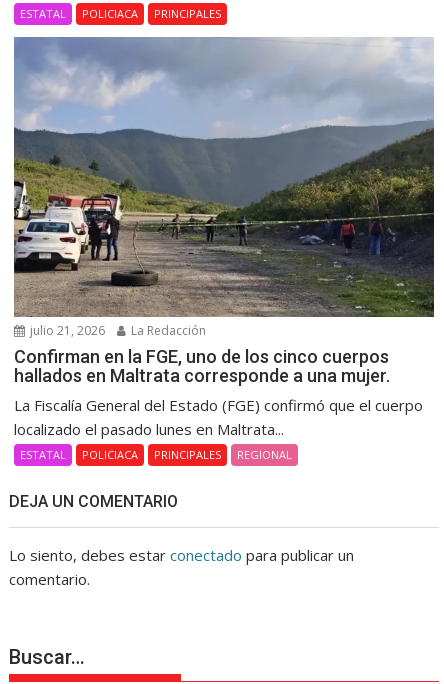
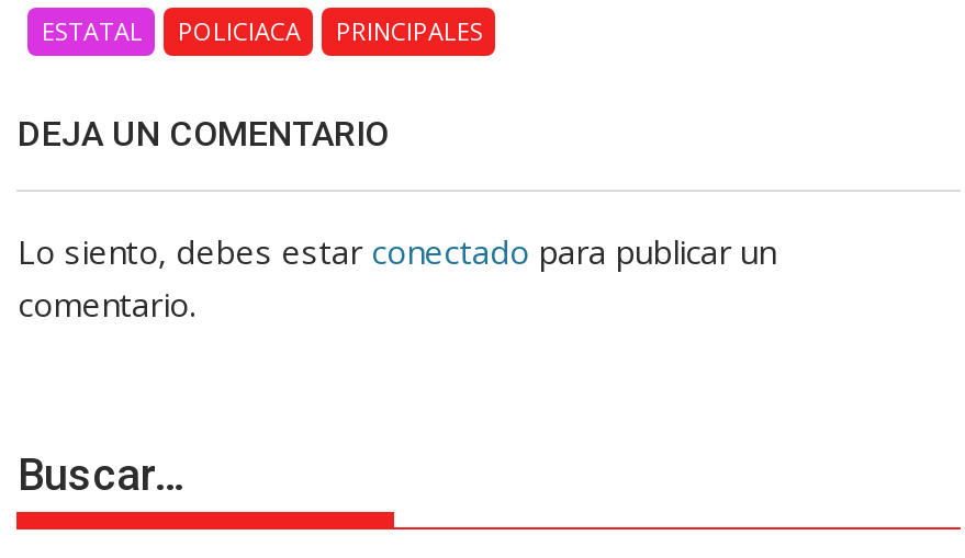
- [image]
- julio 21, 2026
- La Redacción
- Confirman en la FGE, uno de los cinco cuerpos
- hallados en Maltrata corresponde a una mujer.
- La Fiscalía General del Estado (FGE) confirmó que el cuerpo
- localizado el pasado lunes en Maltrata...
- ESTATAL
- POLICIACA
- PRINCIPALES
- REGIONAL
